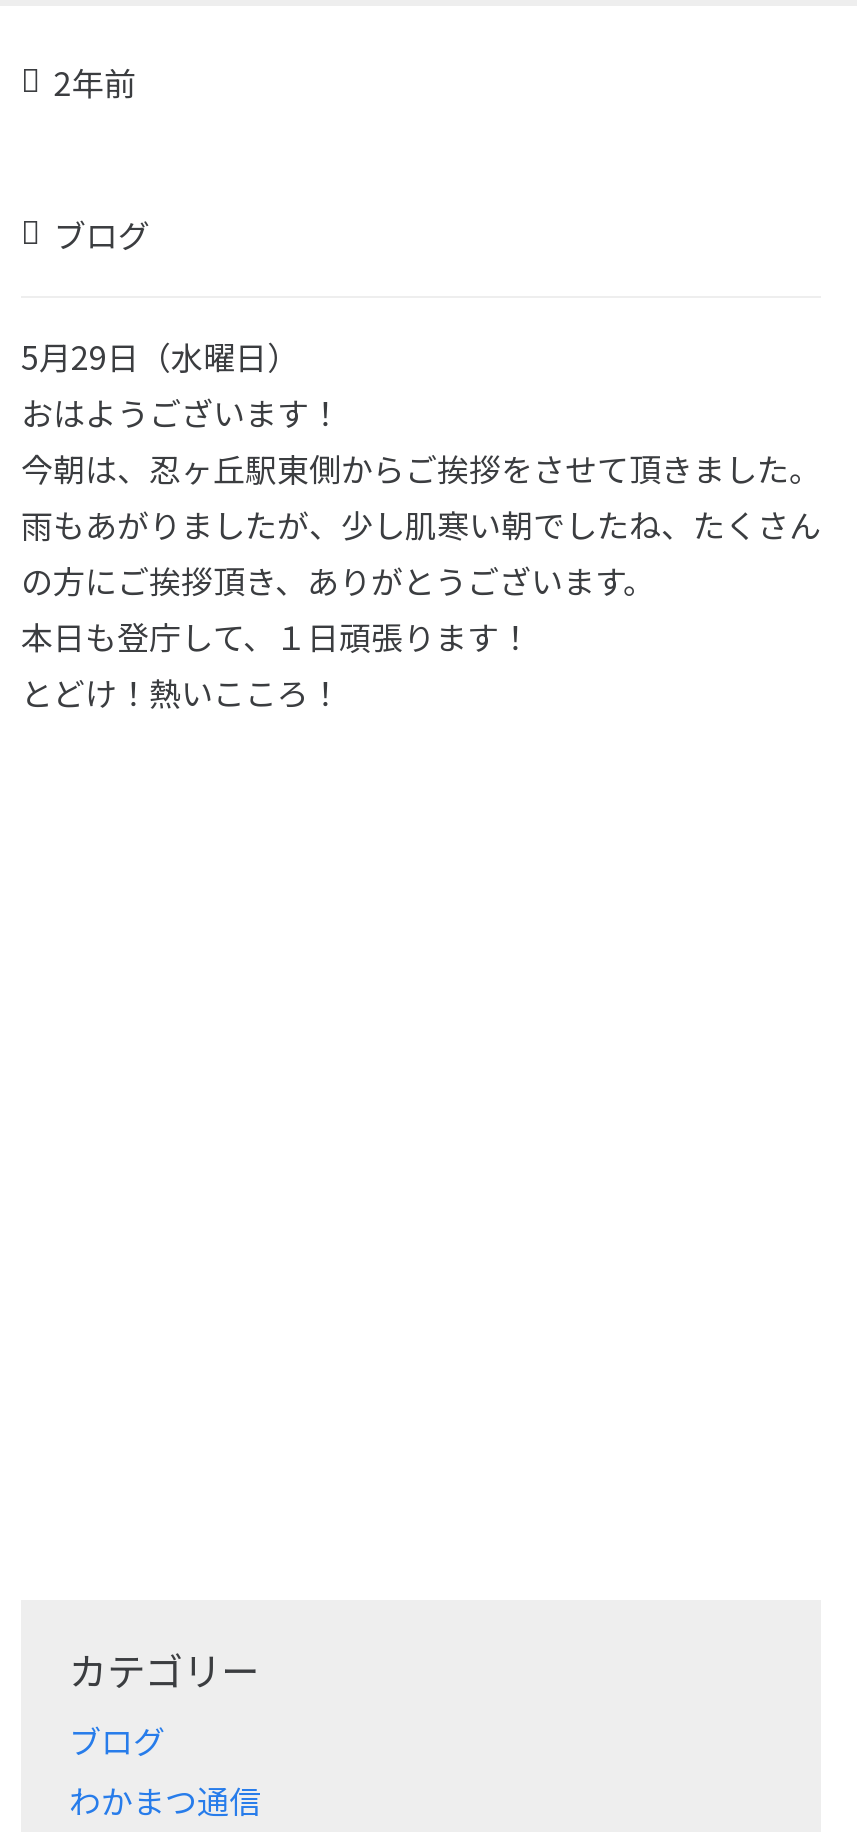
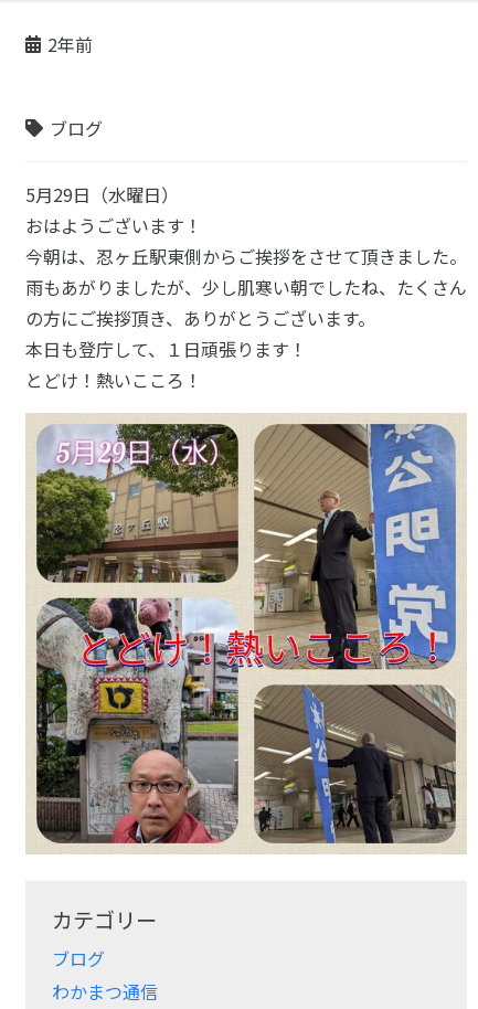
+ [image]
